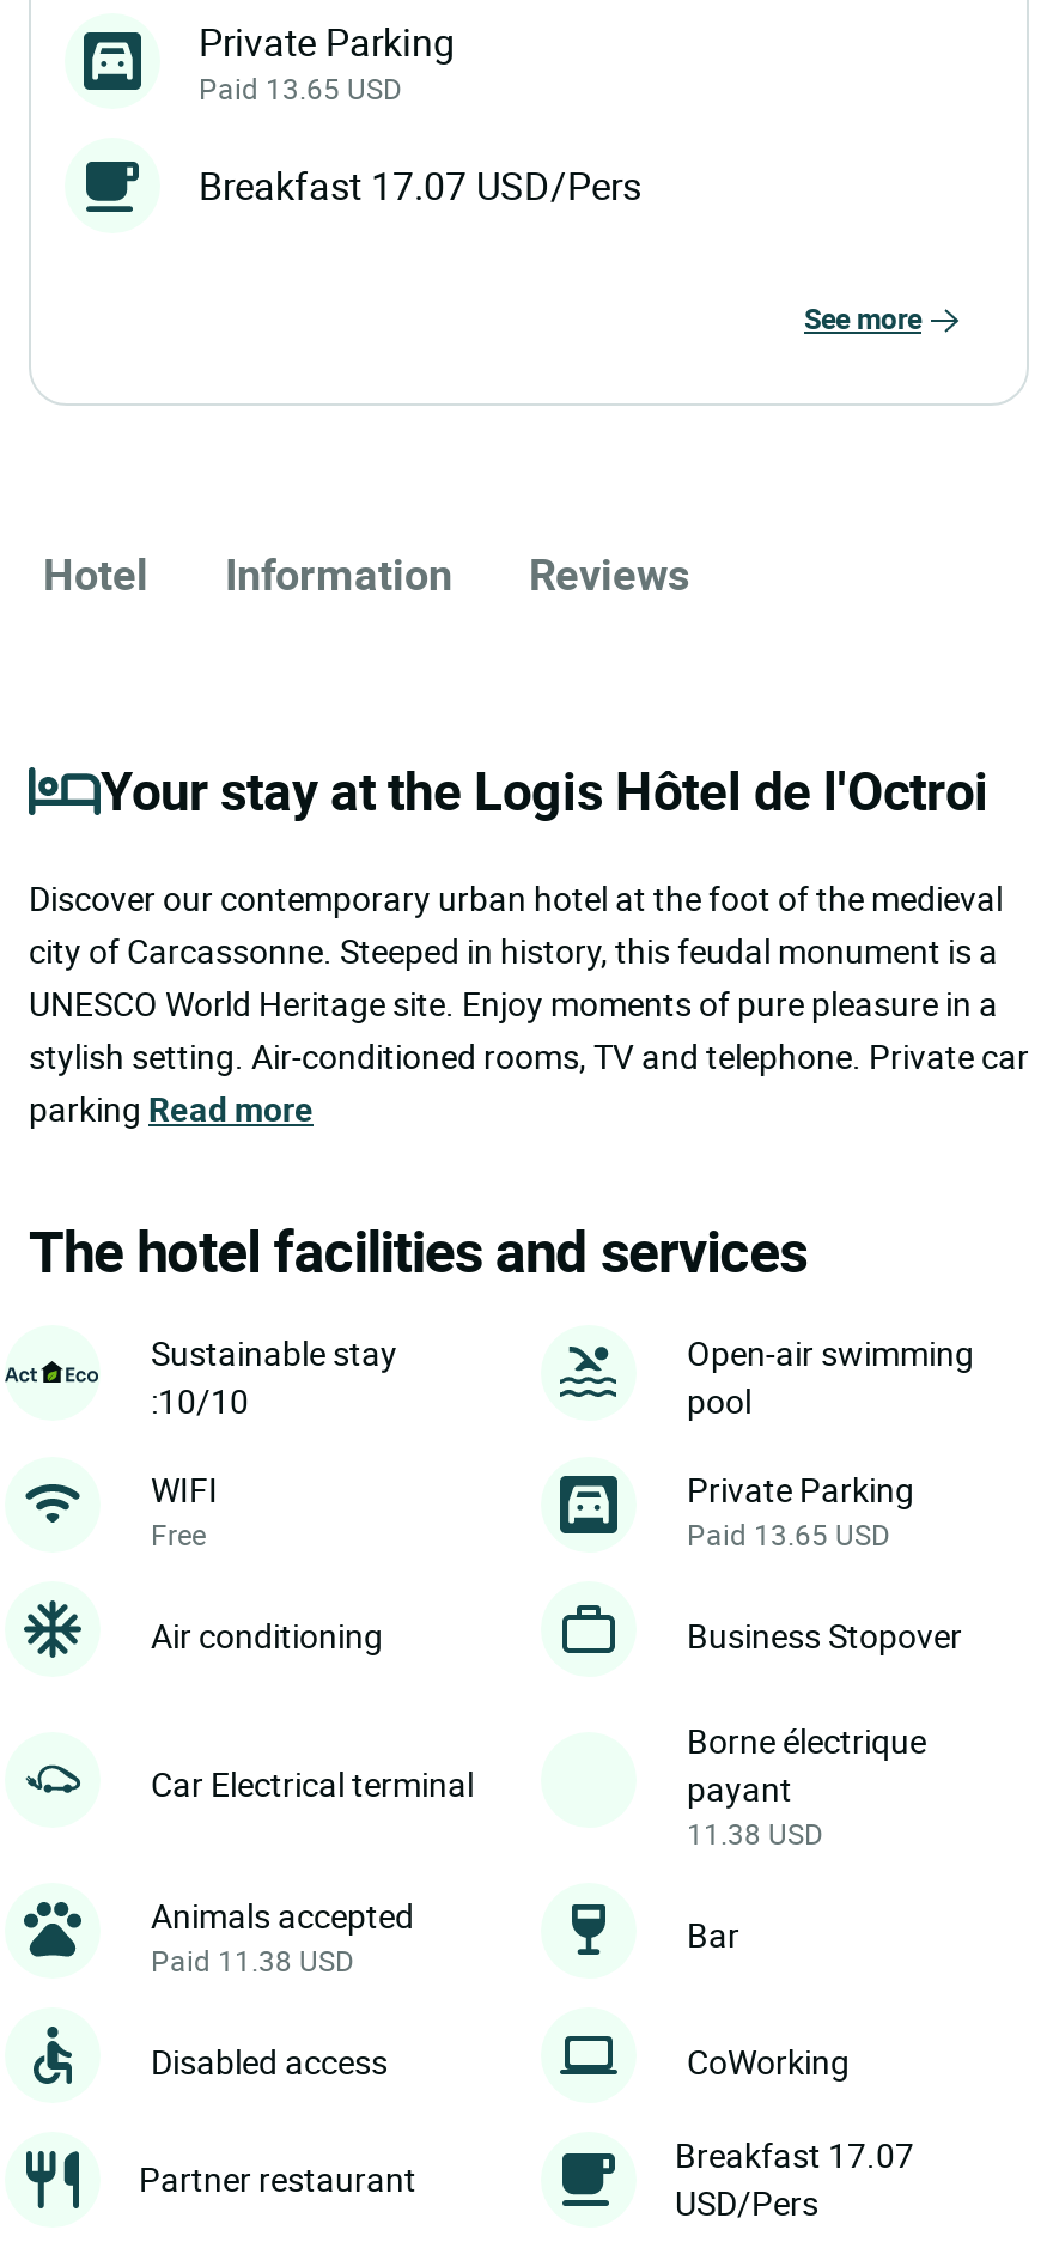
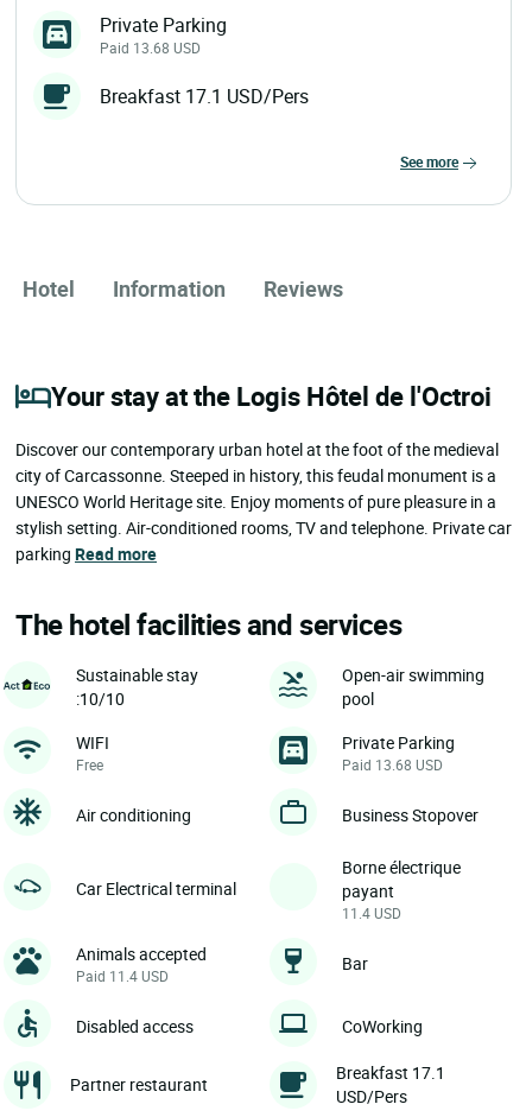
- Paid 13.65 USD
+ Paid 13.68 USD

- Breakfast 17.07 USD/Pers
+ Breakfast 17.1 USD/Pers

- Paid 13.65 USD
+ Paid 13.68 USD

- 11.38 USD
+ 11.4 USD

- Paid 11.38 USD
+ Paid 11.4 USD

- Breakfast 17.07
+ Breakfast 17.1
